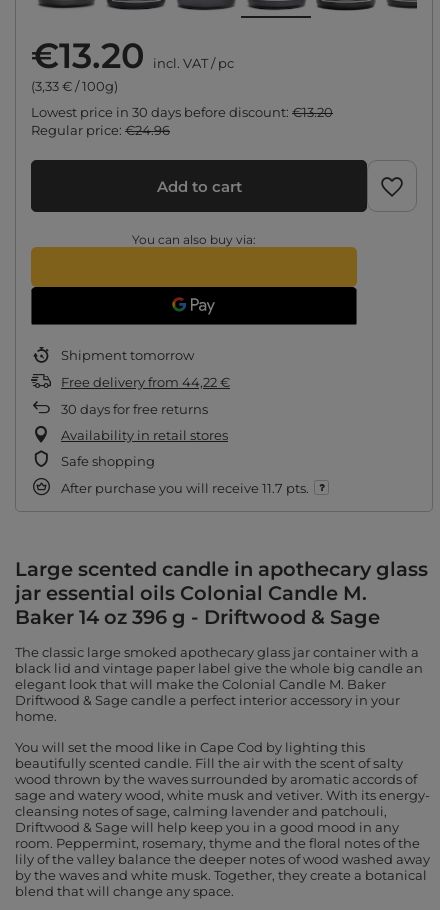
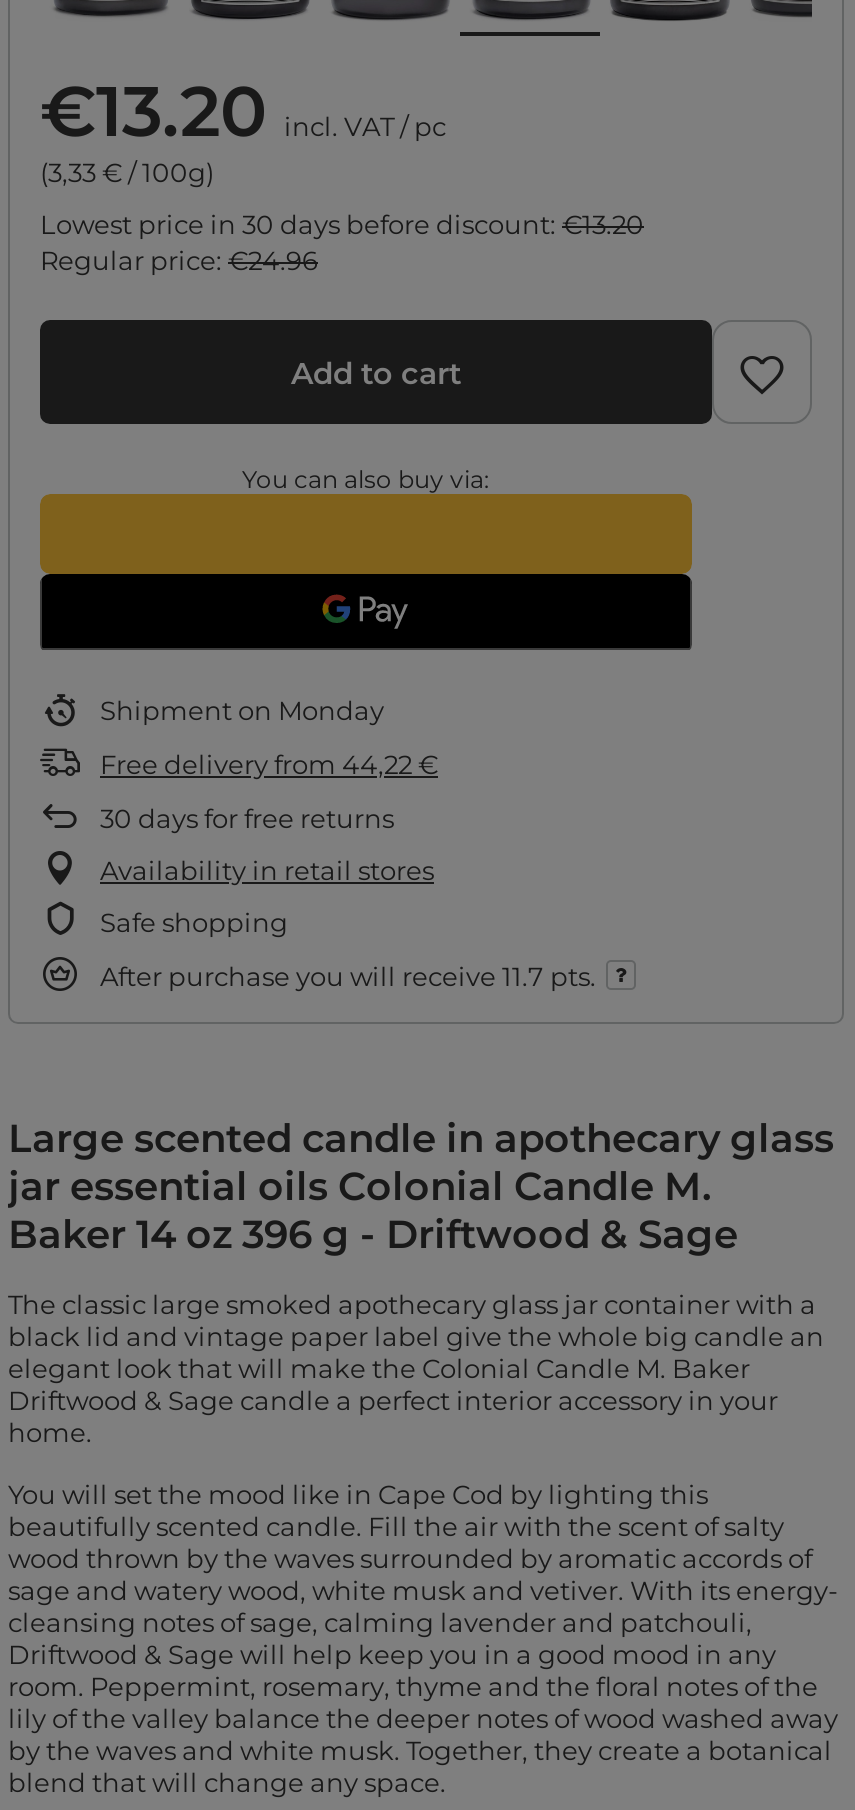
- Shipment tomorrow
+ Shipment on Monday
